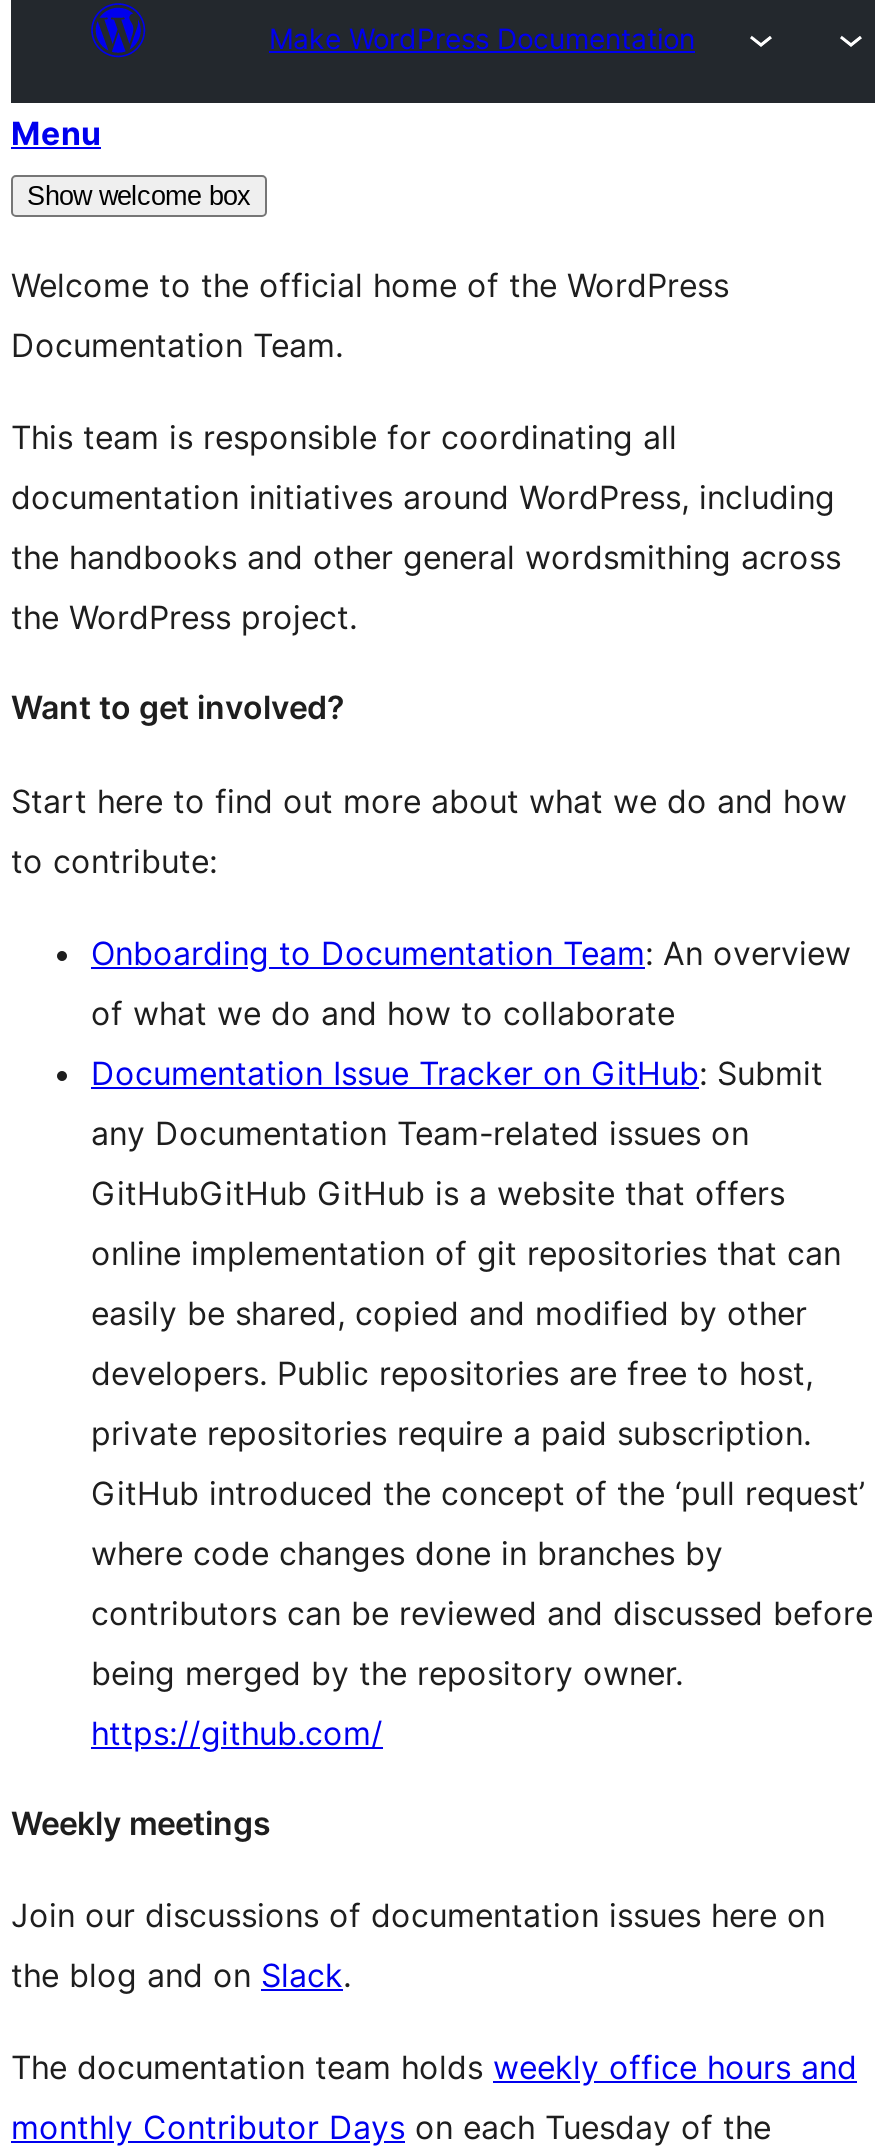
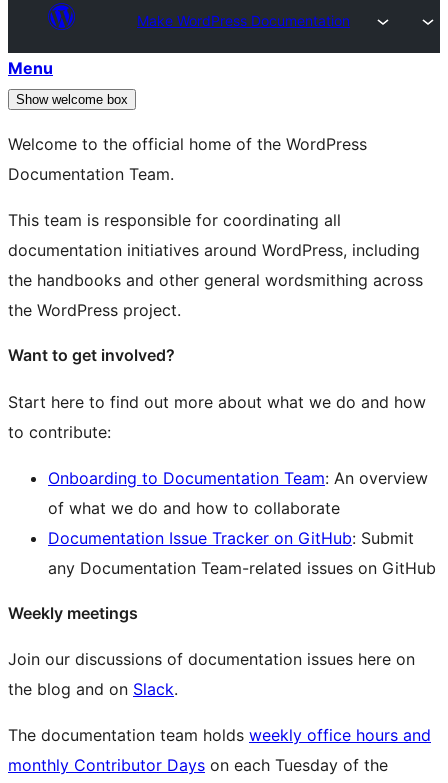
- any Documentation Team-related issues on
- GitHubGitHub GitHub is a website that offers
- online implementation of git repositories that can
- easily be shared, copied and modified by other
- developers. Public repositories are free to host,
- private repositories require a paid subscription.
- GitHub introduced the concept of the ‘pull request’
- where code changes done in branches by
- contributors can be reviewed and discussed before
- being merged by the repository owner.
- https://github.com/
+ any Documentation Team-related issues on GitHub
